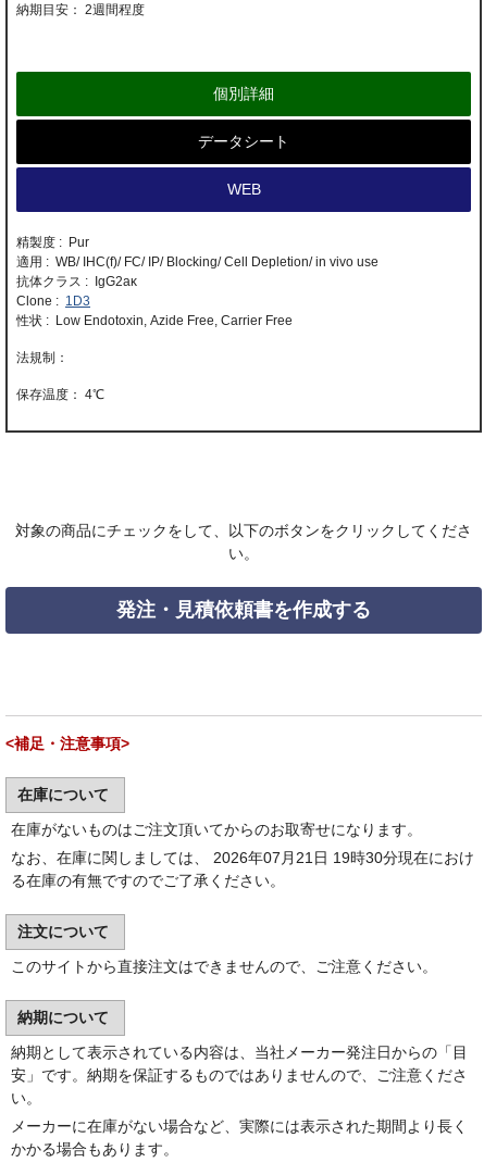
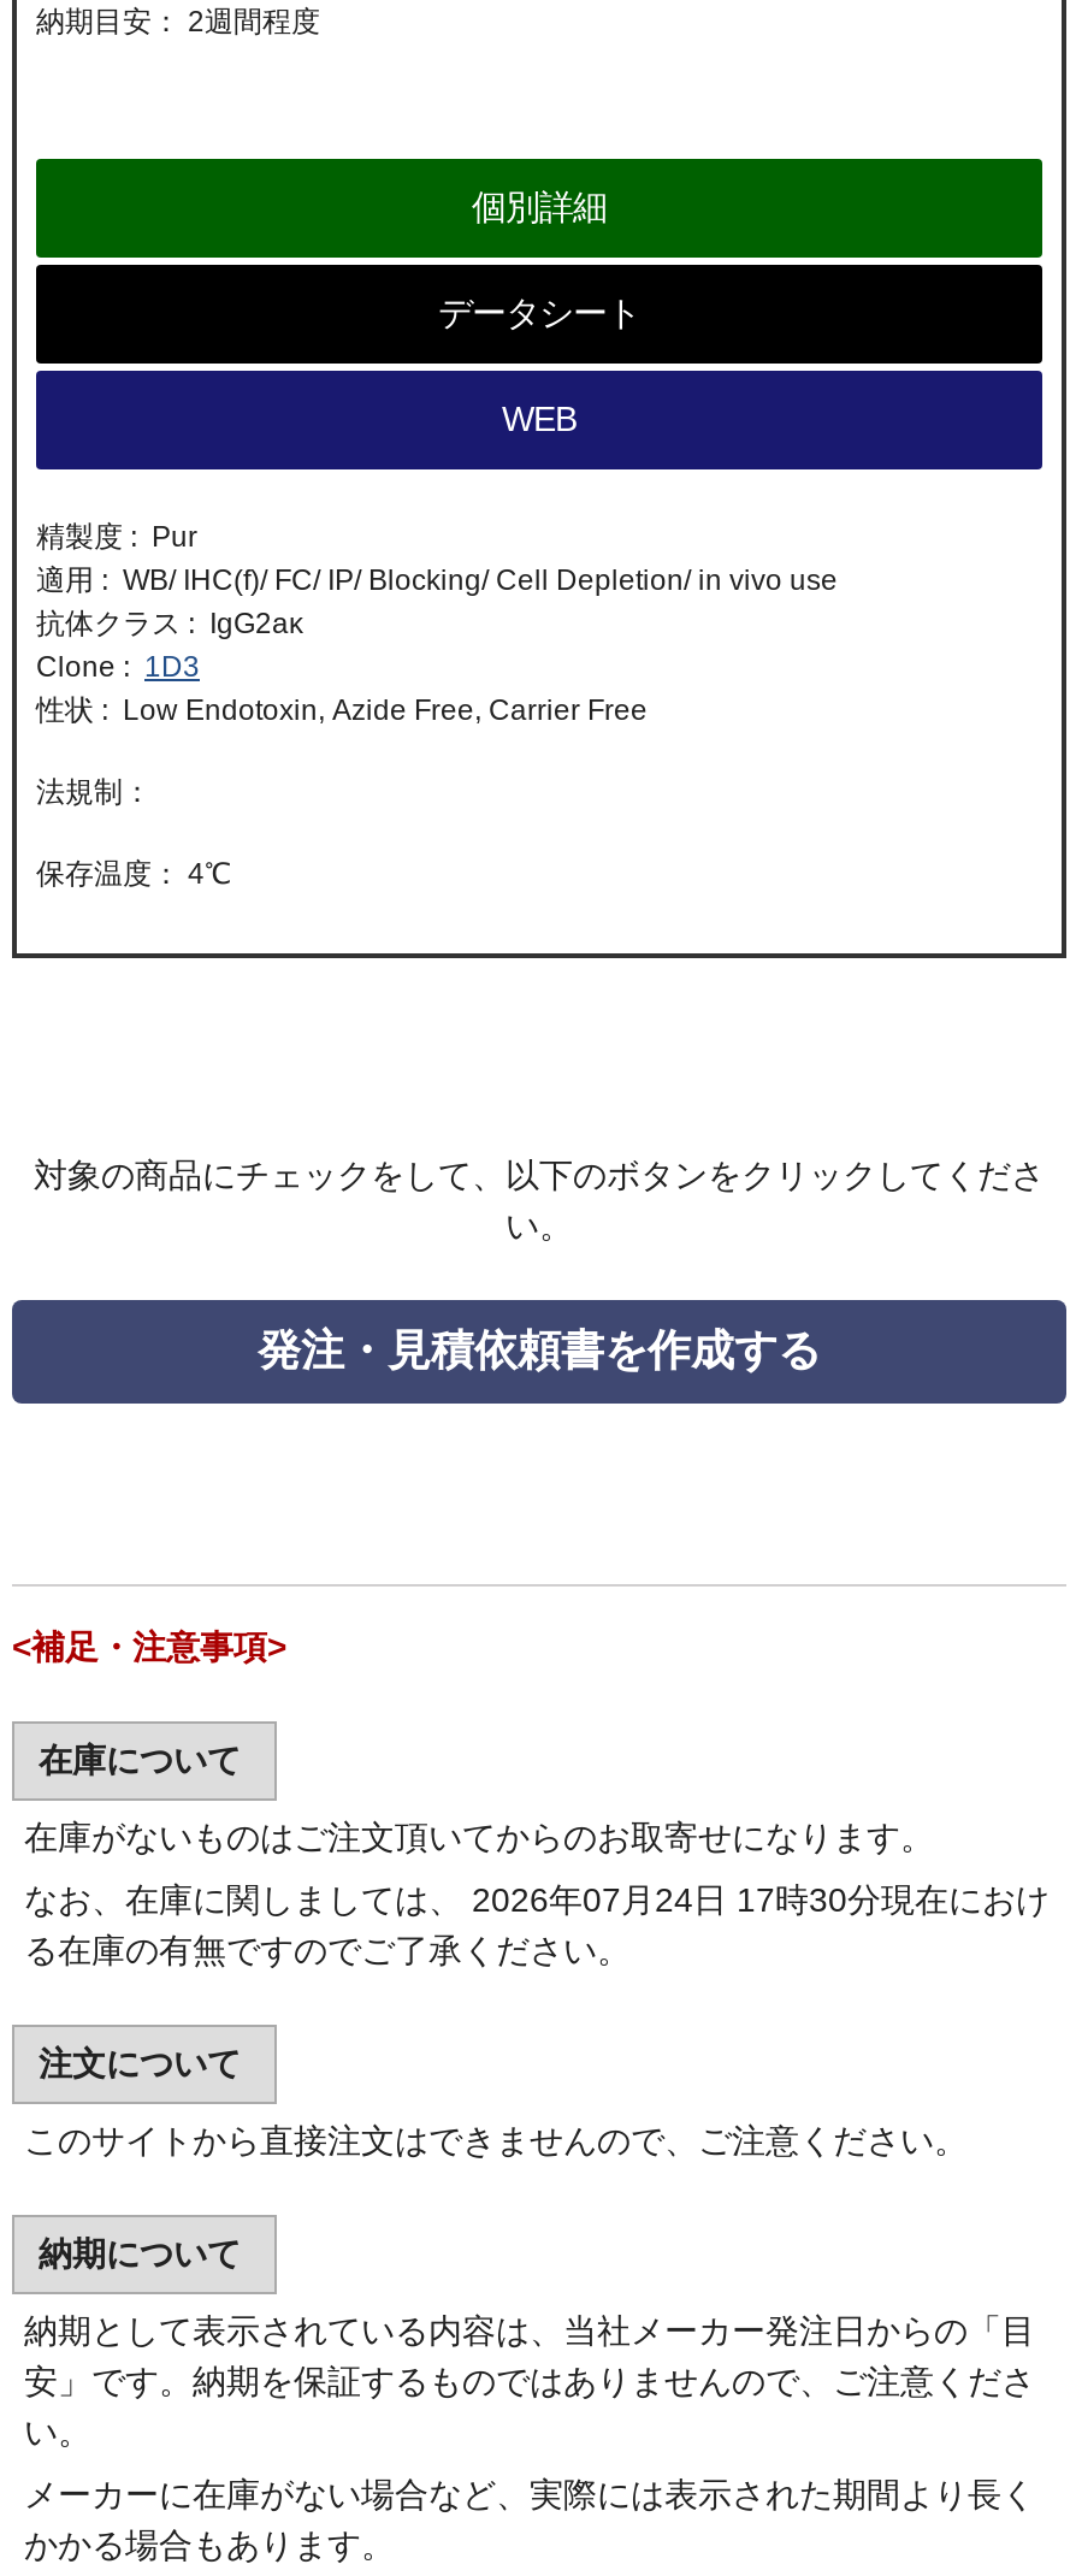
- なお、在庫に関しましては、 2026年07月21日 19時30分現在におけ
+ なお、在庫に関しましては、 2026年07月24日 17時30分現在におけ
